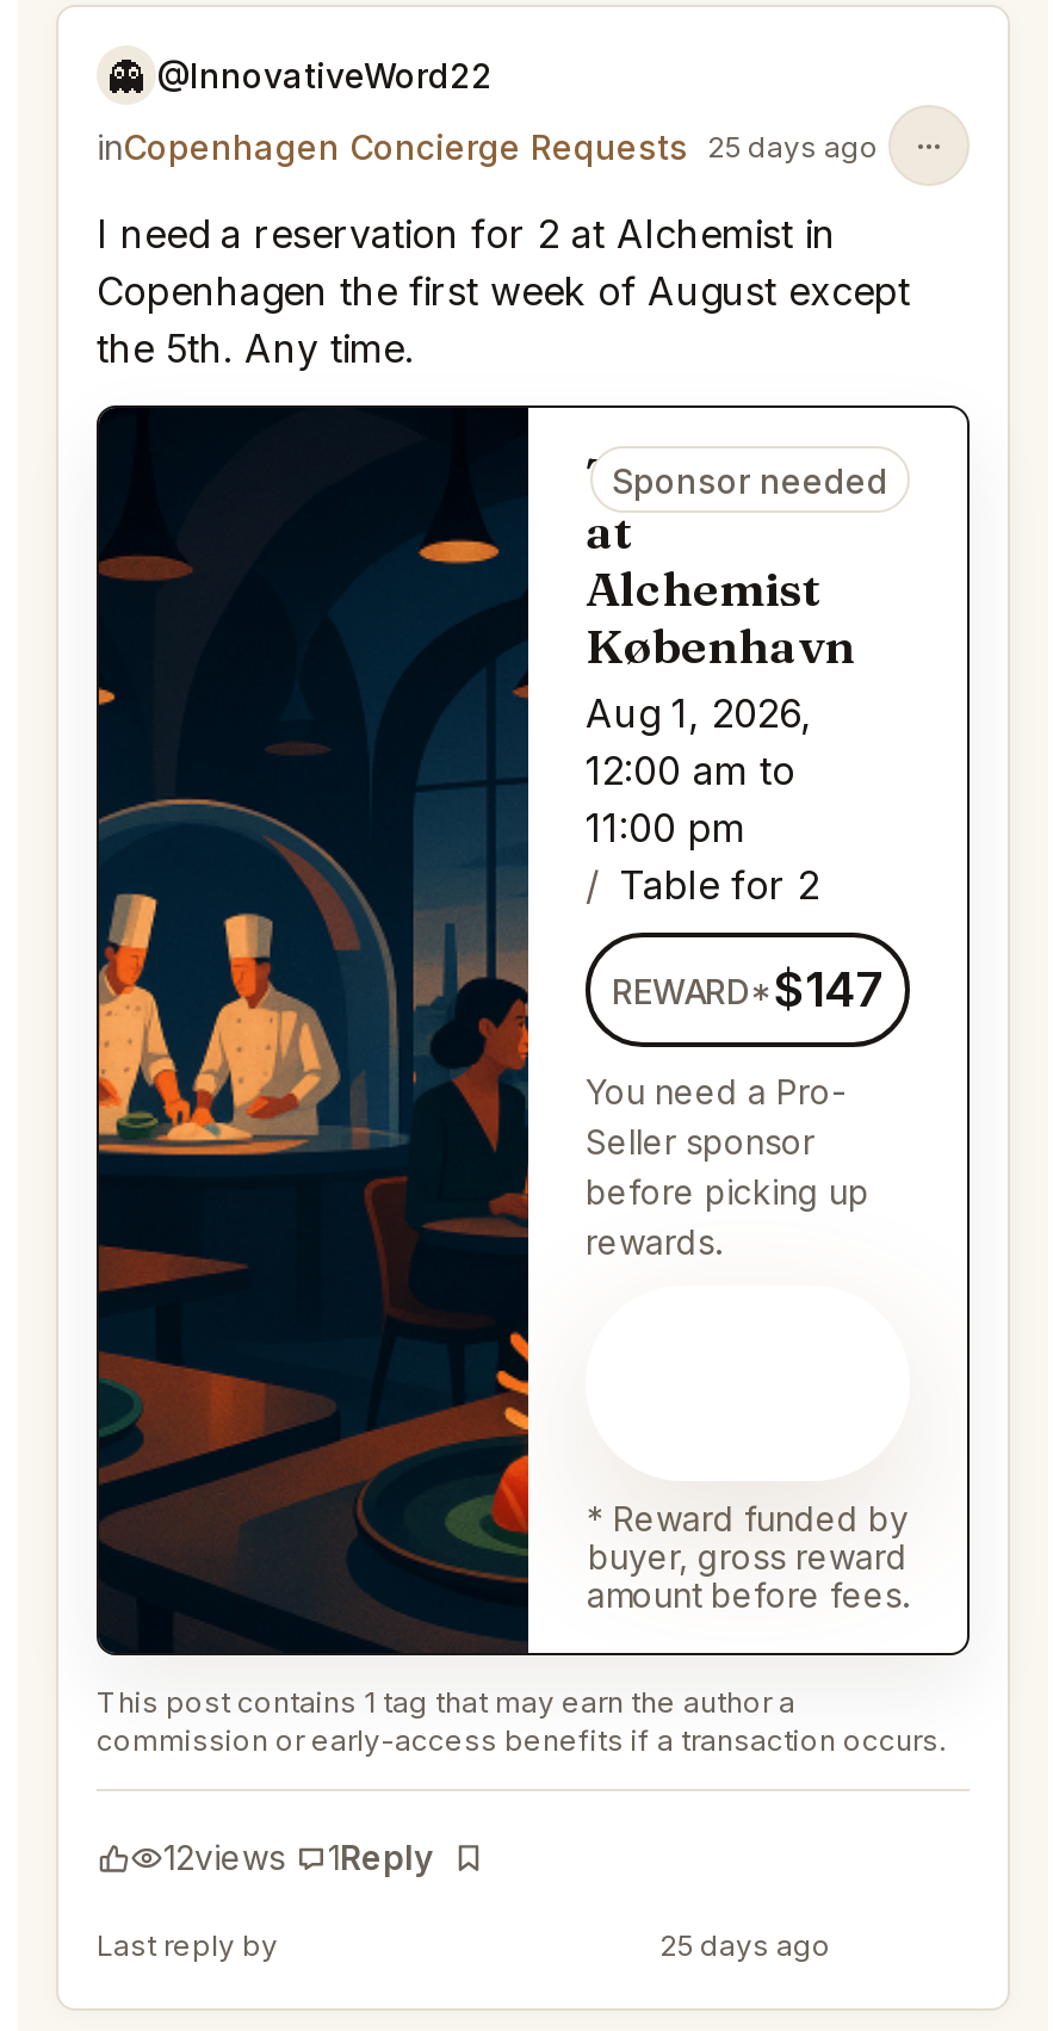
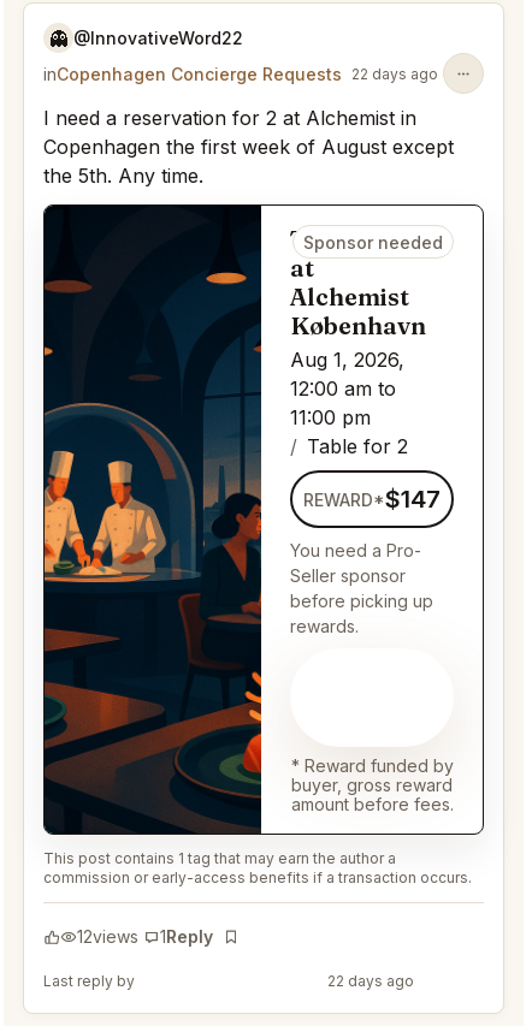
- inCopenhagen Concierge Requests 25 days ago
+ inCopenhagen Concierge Requests 22 days ago

- 25 days ago
+ 22 days ago
